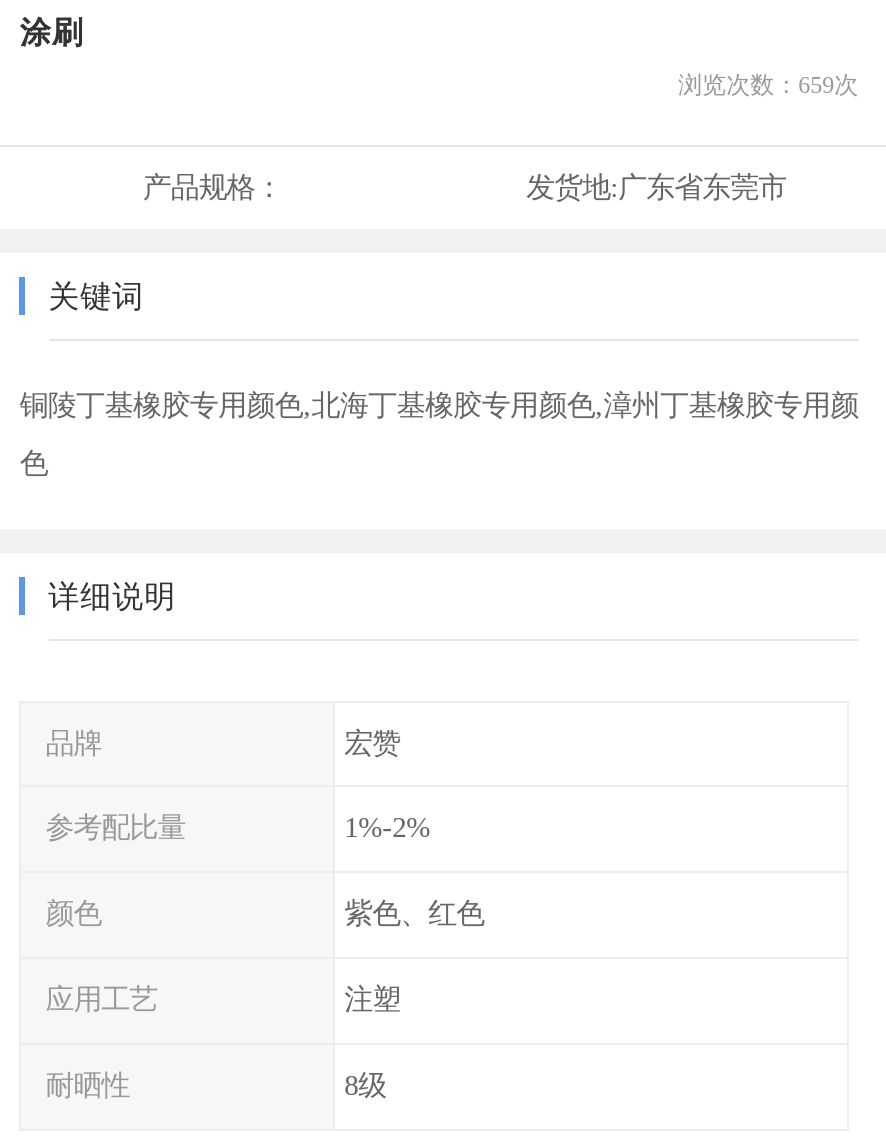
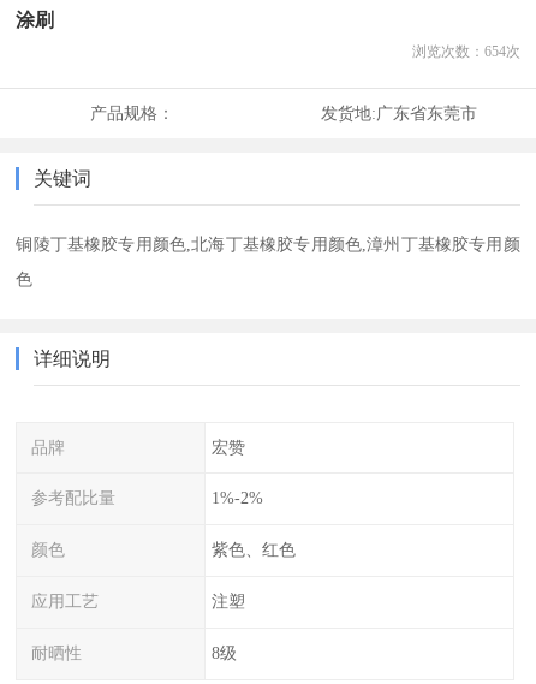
- 浏览次数：659次
+ 浏览次数：654次
